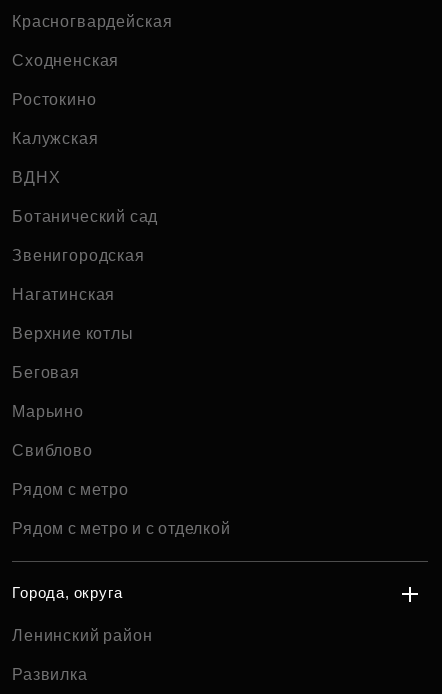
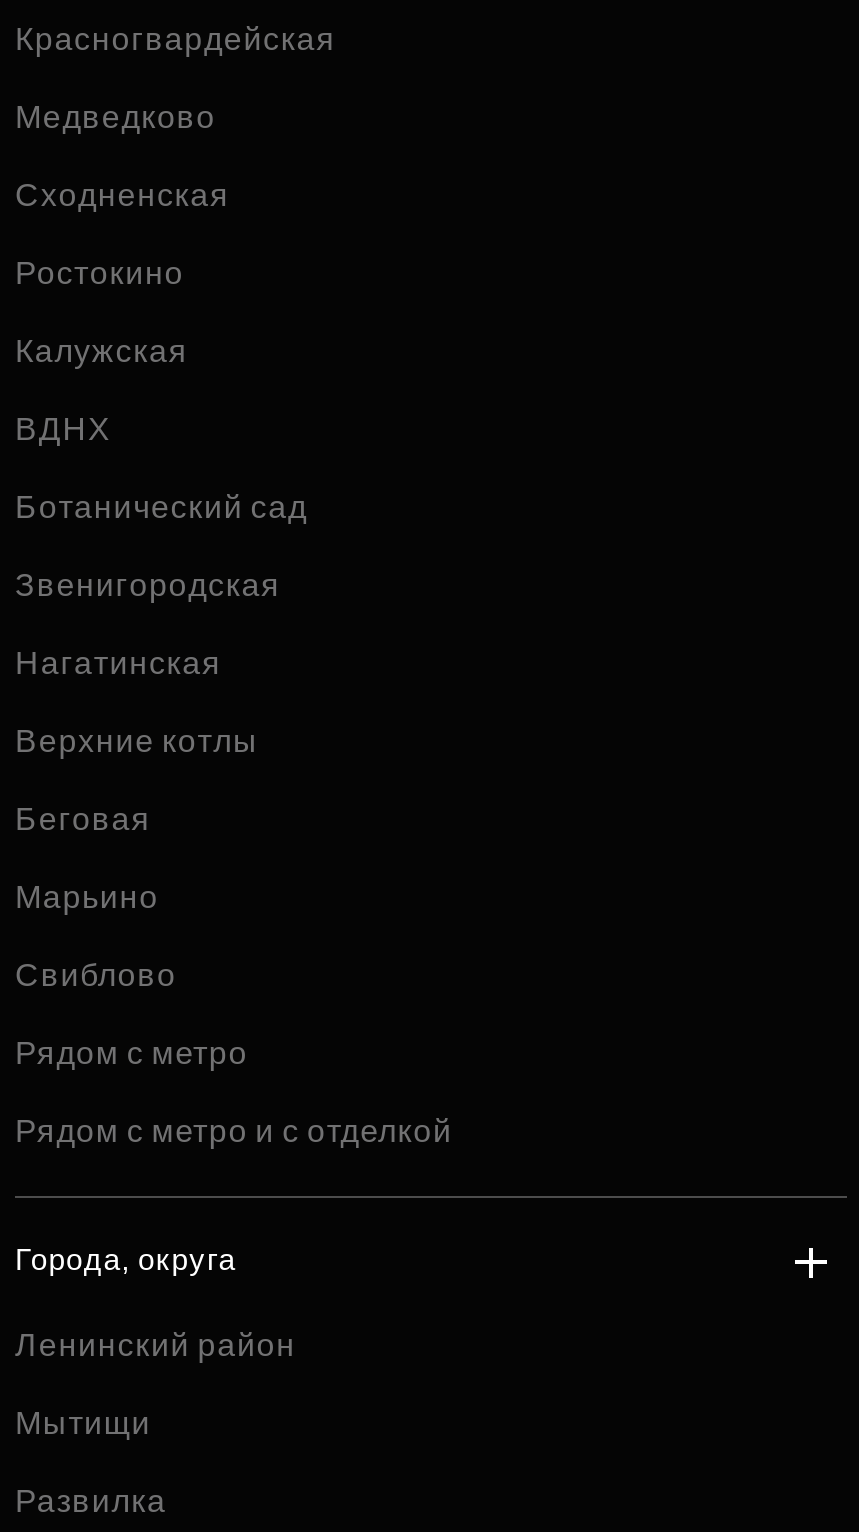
+ Медведково

+ Мытищи
